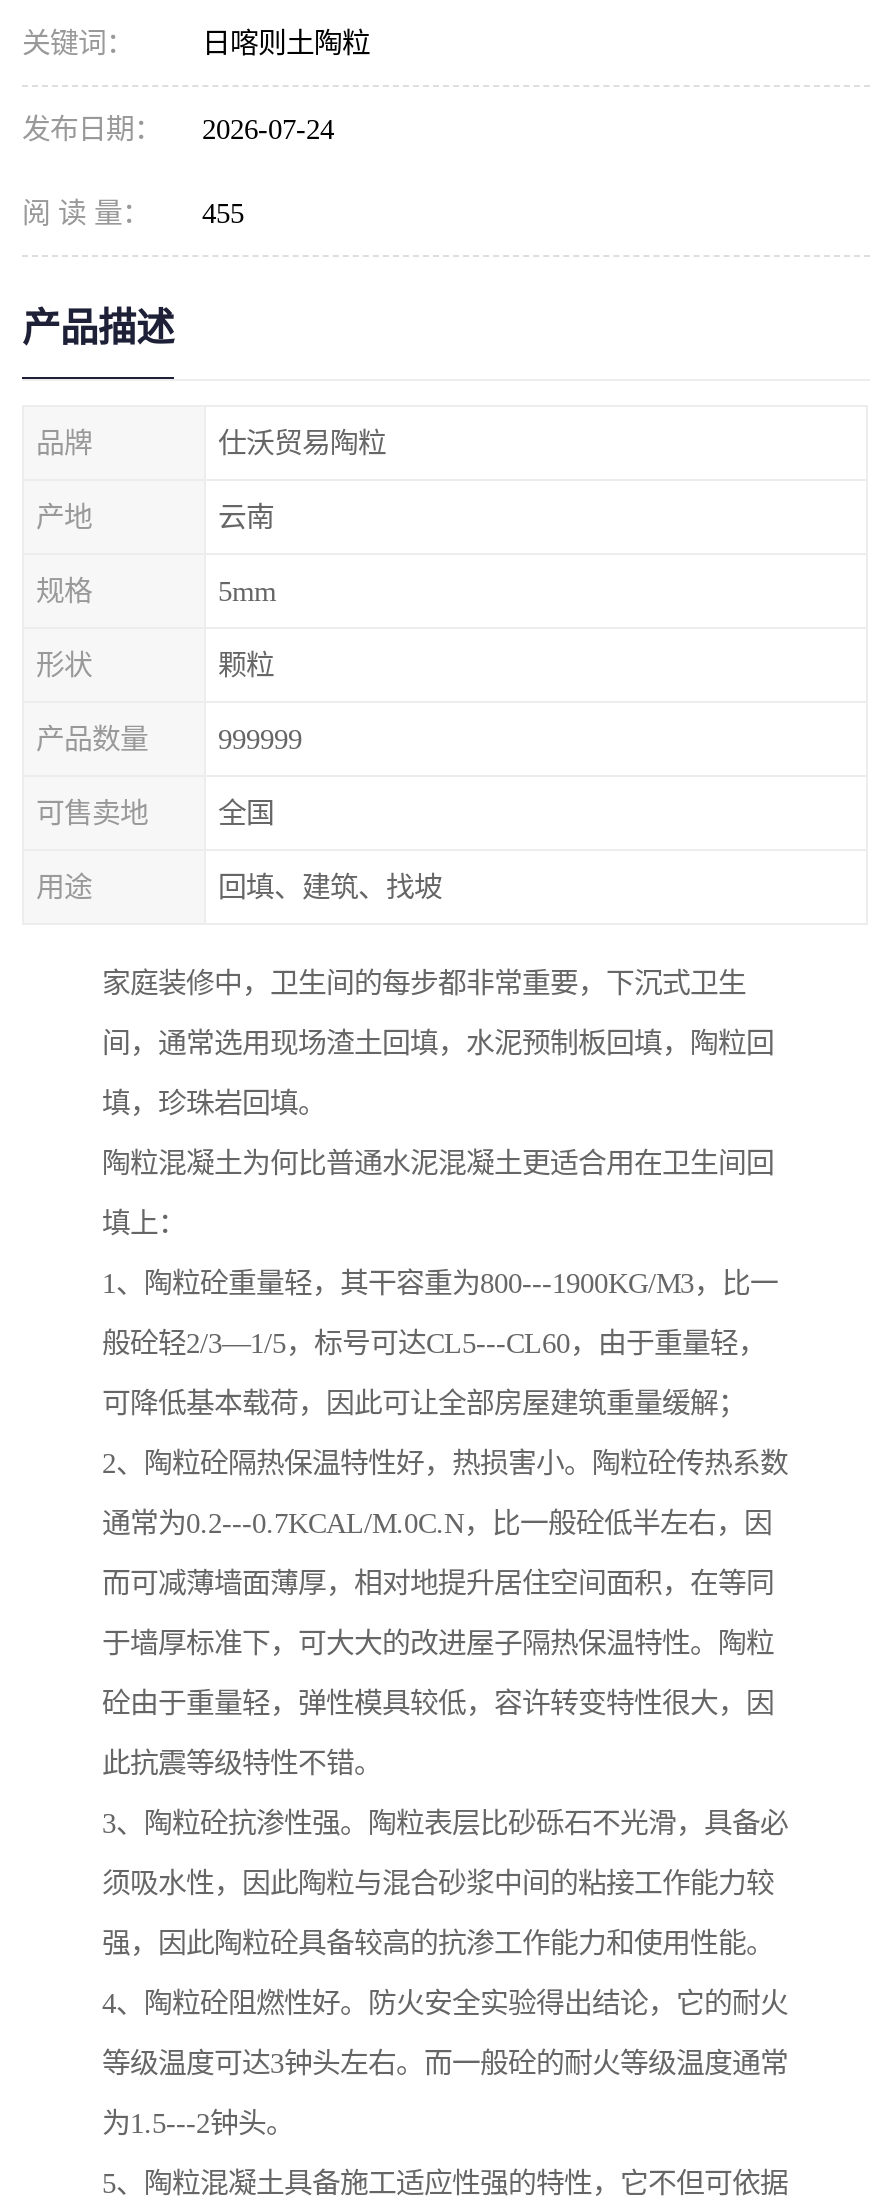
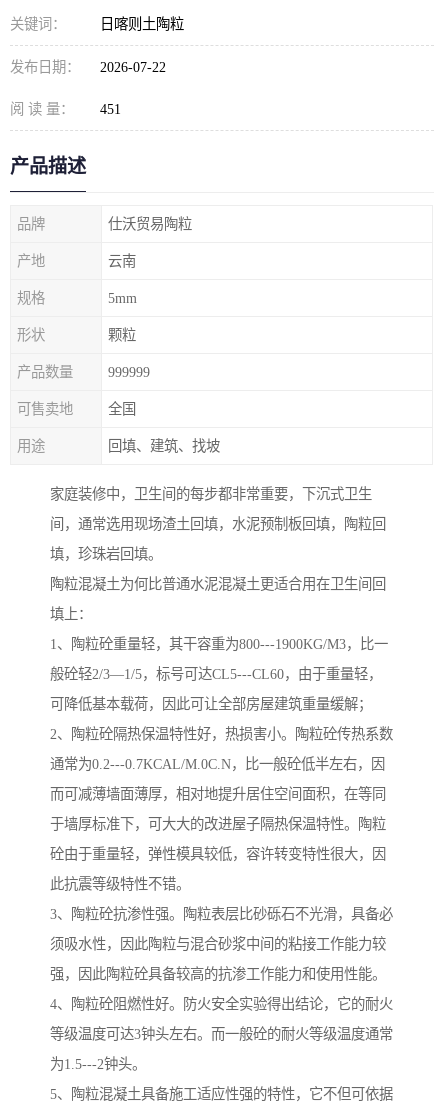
- 发布日期： 2026-07-24
+ 发布日期： 2026-07-22

- 阅 读 量： 455
+ 阅 读 量： 451
